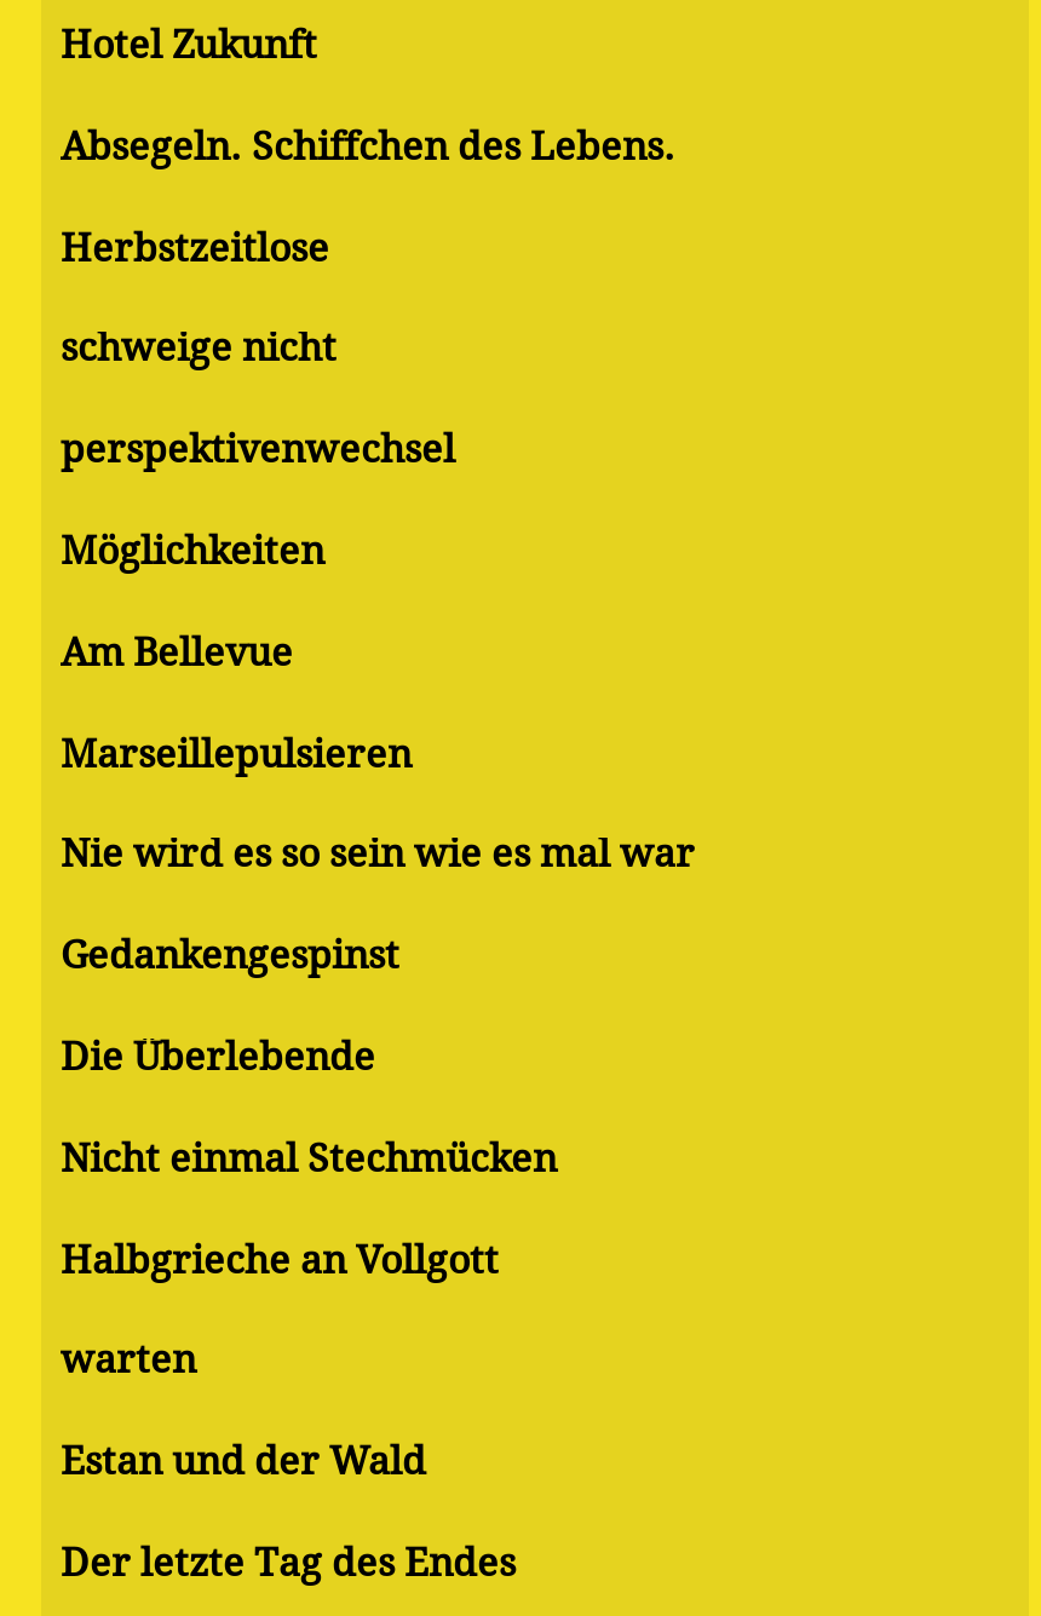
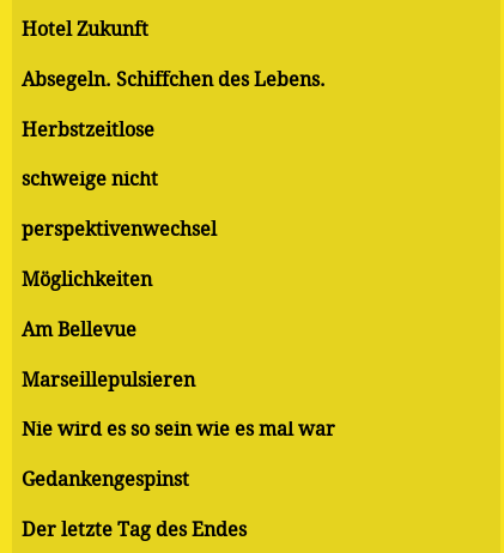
- Die Überlebende
- Nicht einmal Stechmücken
- Halbgrieche an Vollgott
- warten
- Estan und der Wald
